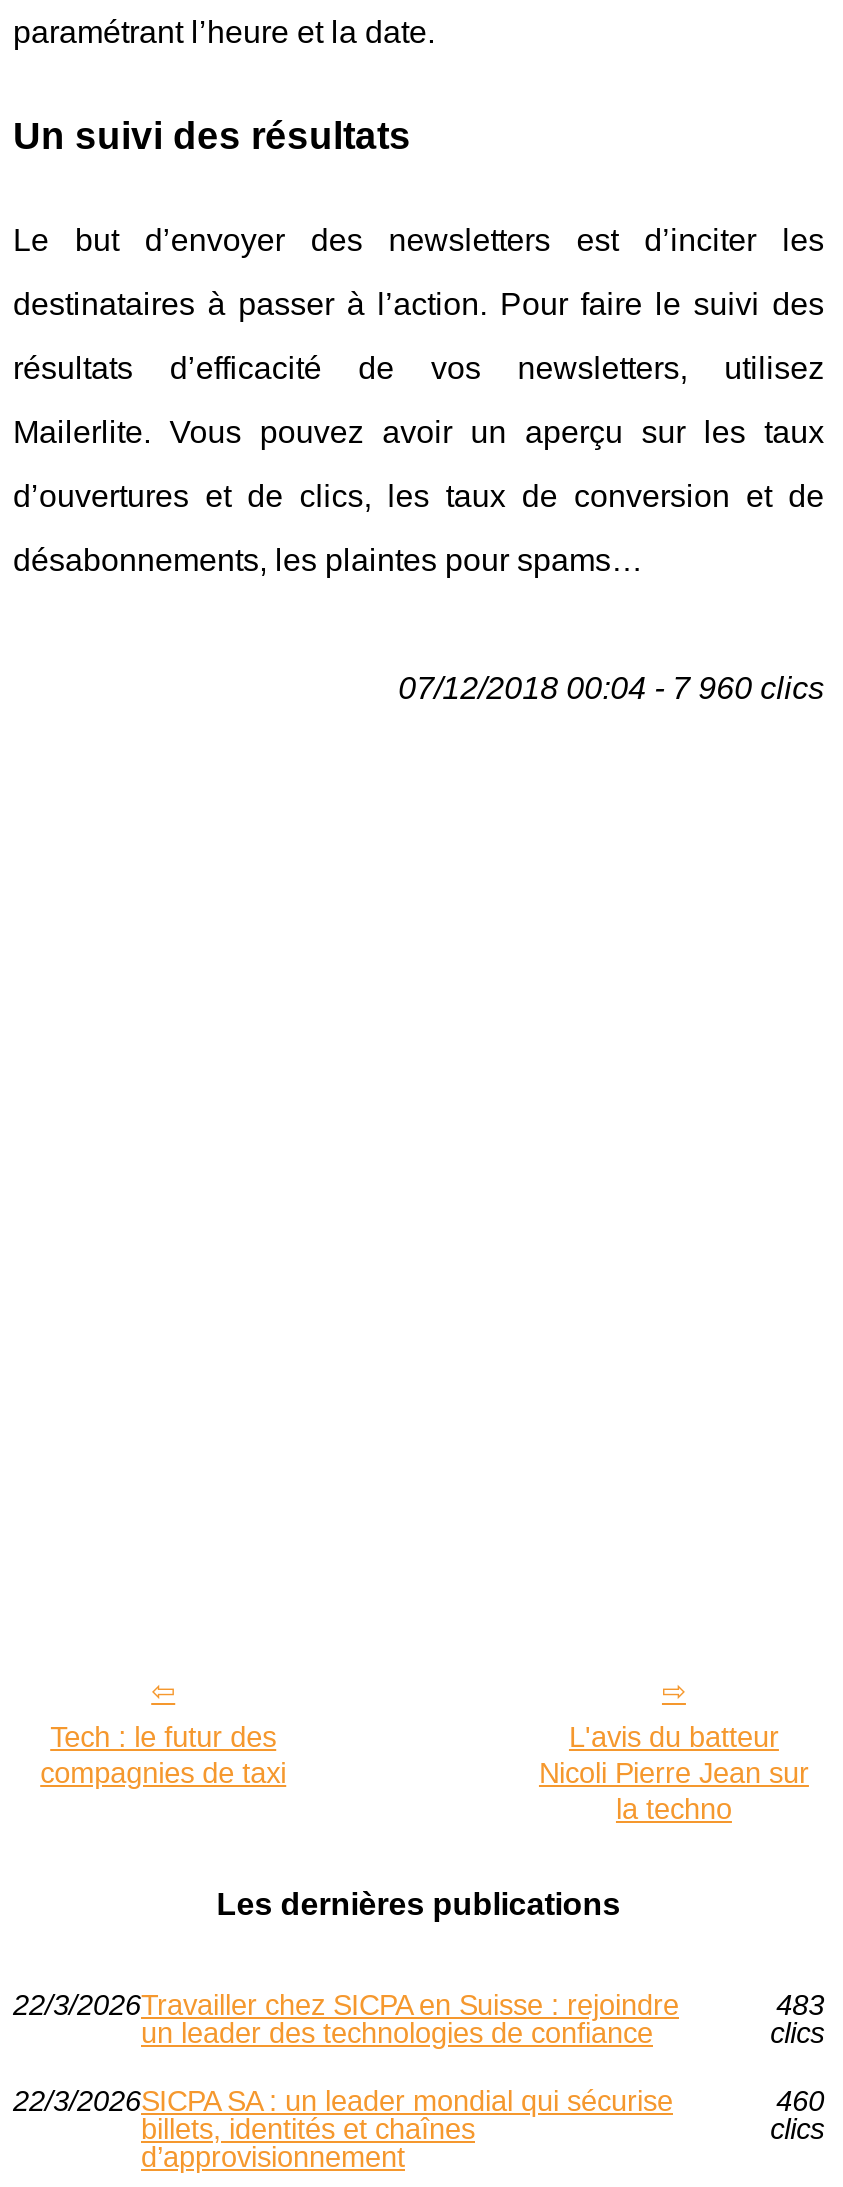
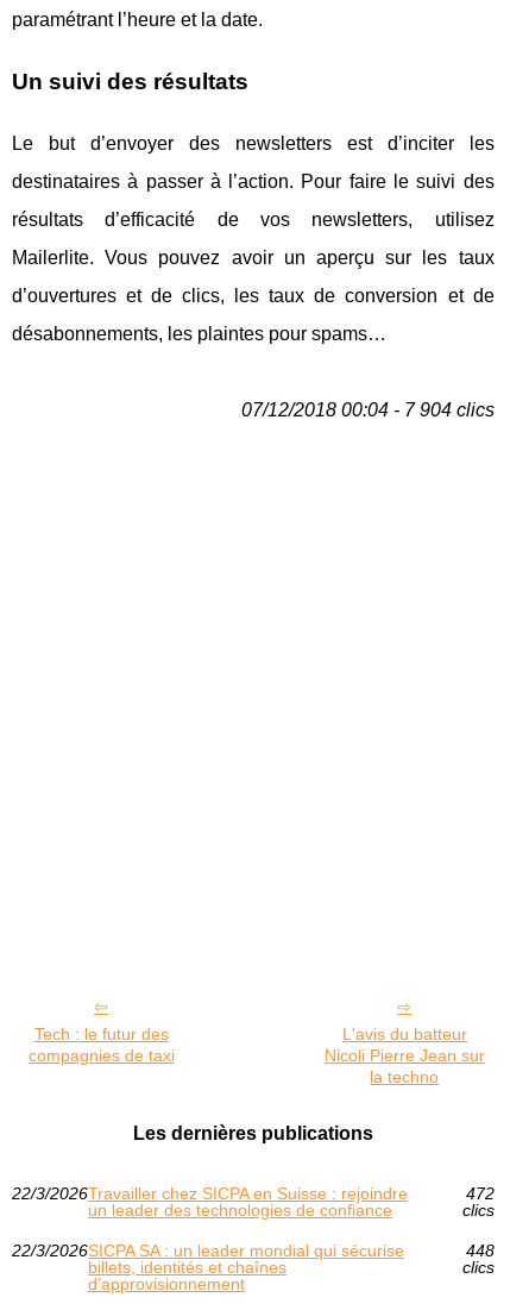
- 07/12/2018 00:04 - 7 960 clics
+ 07/12/2018 00:04 - 7 904 clics

- 483
+ 472

- 460
+ 448
